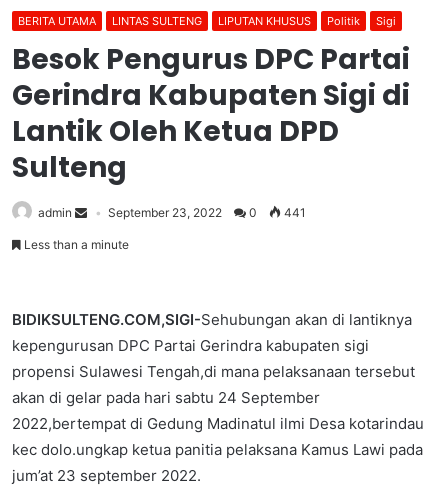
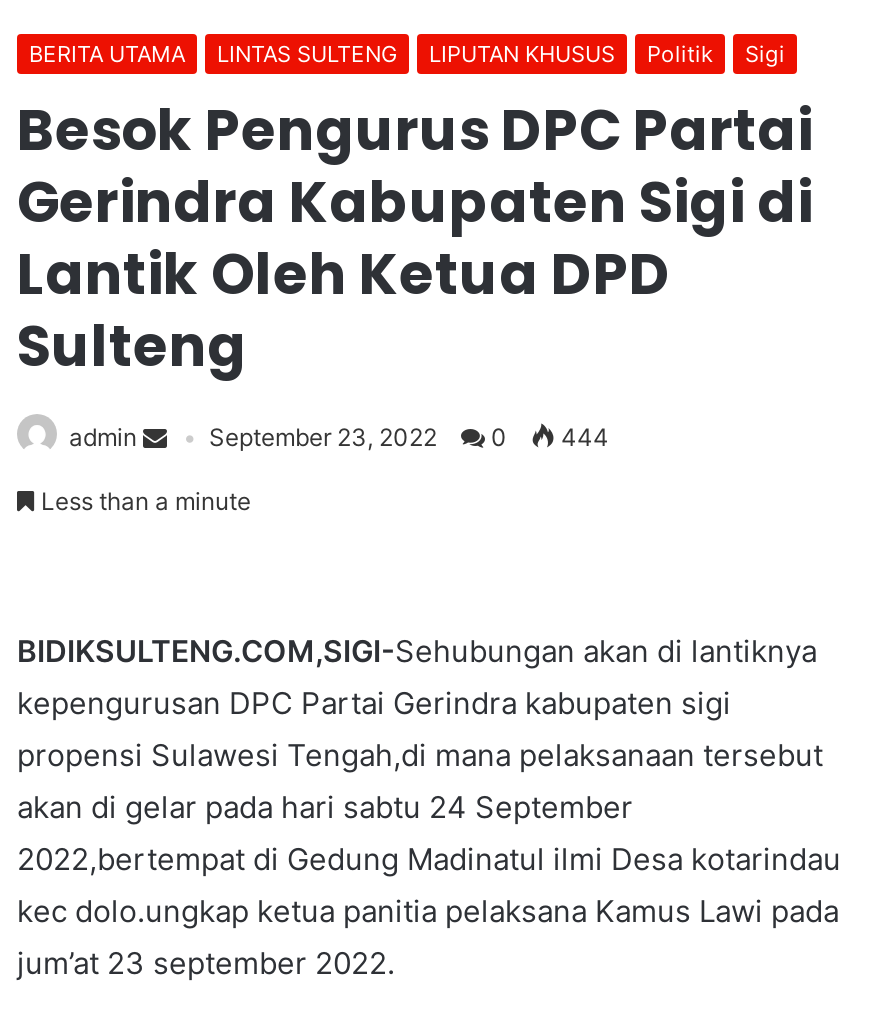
- September 23, 2022 0 441
+ September 23, 2022 0 444
